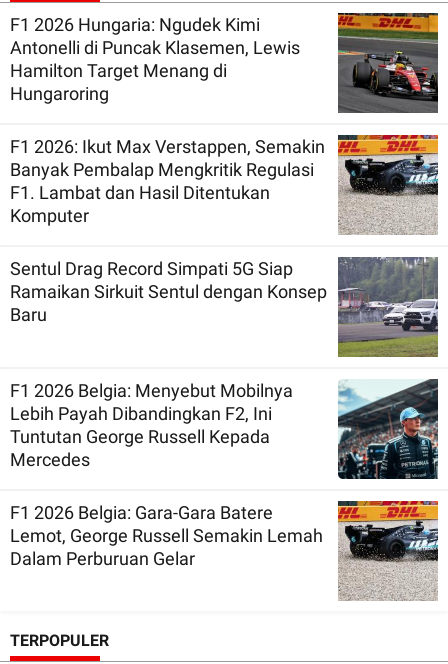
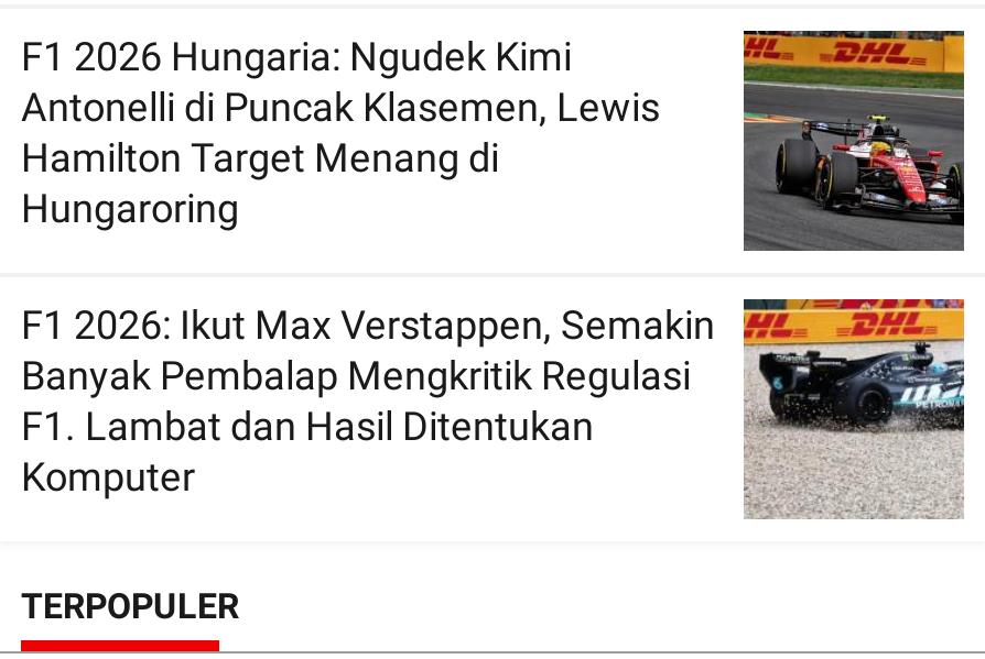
- [image]
- Sentul Drag Record Simpati 5G Siap
- Ramaikan Sirkuit Sentul dengan Konsep
- Baru

- [image]
- F1 2026 Belgia: Menyebut Mobilnya
- Lebih Payah Dibandingkan F2, Ini
- Tuntutan George Russell Kepada
- Mercedes
- F1 2026 Belgia: Gara-Gara Batere
- Lemot, George Russell Semakin Lemah
- Dalam Perburuan Gelar
